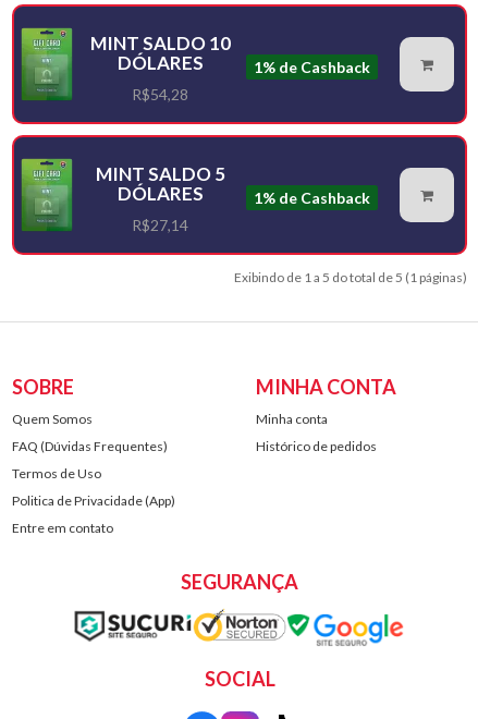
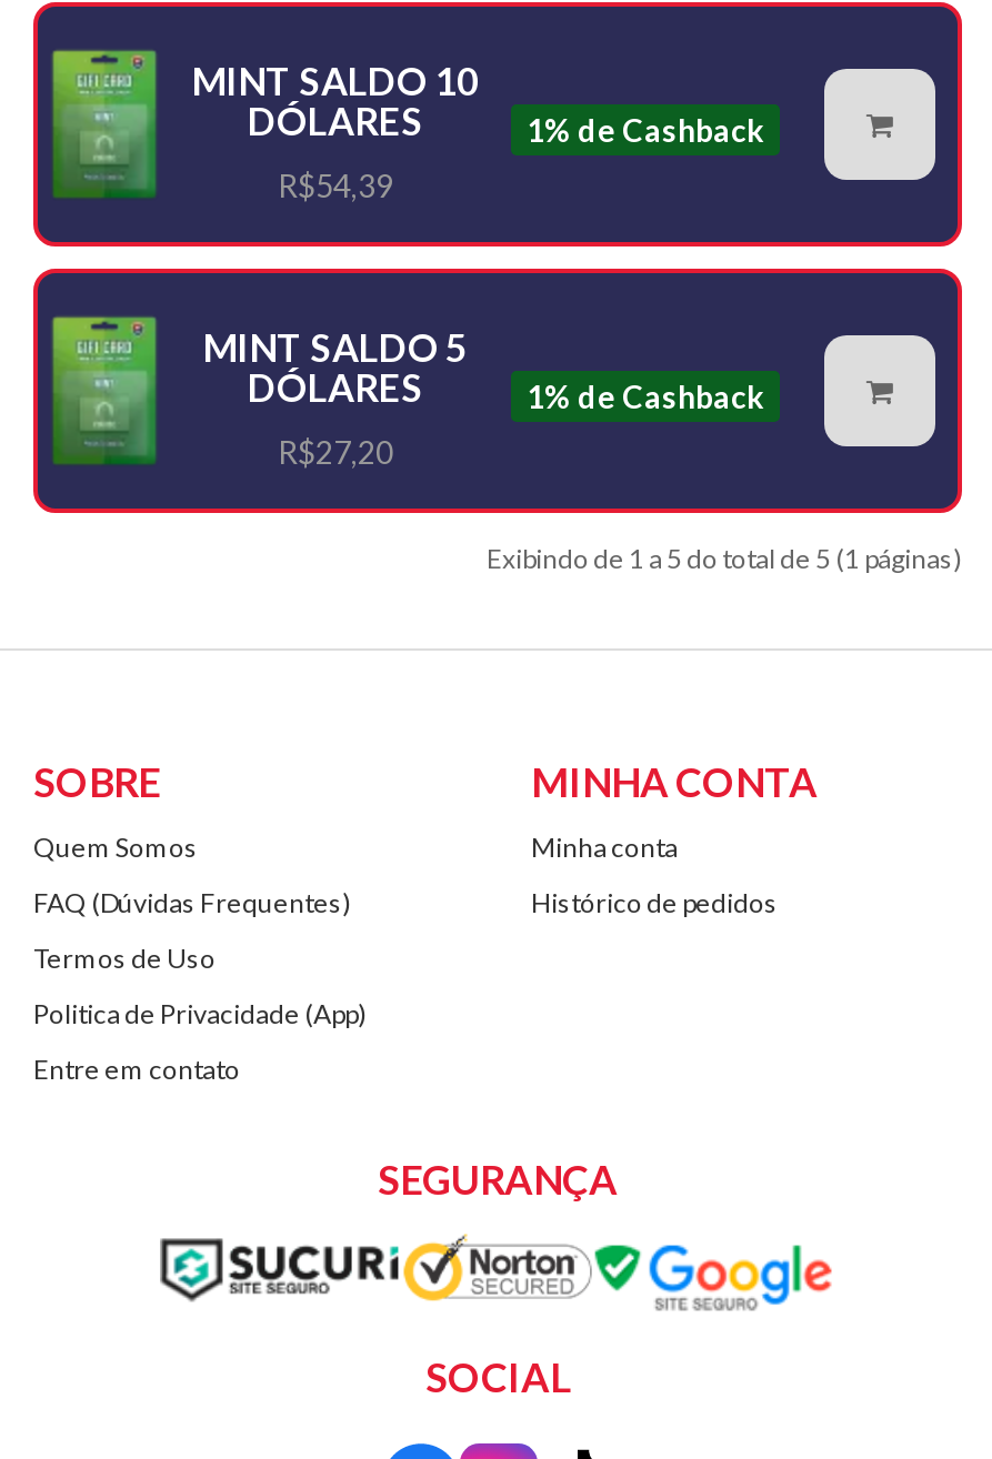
- R$54,28
+ R$54,39

- R$27,14
+ R$27,20
